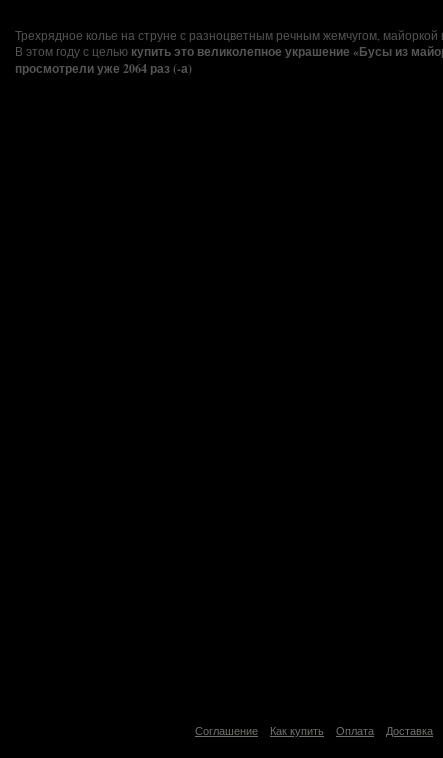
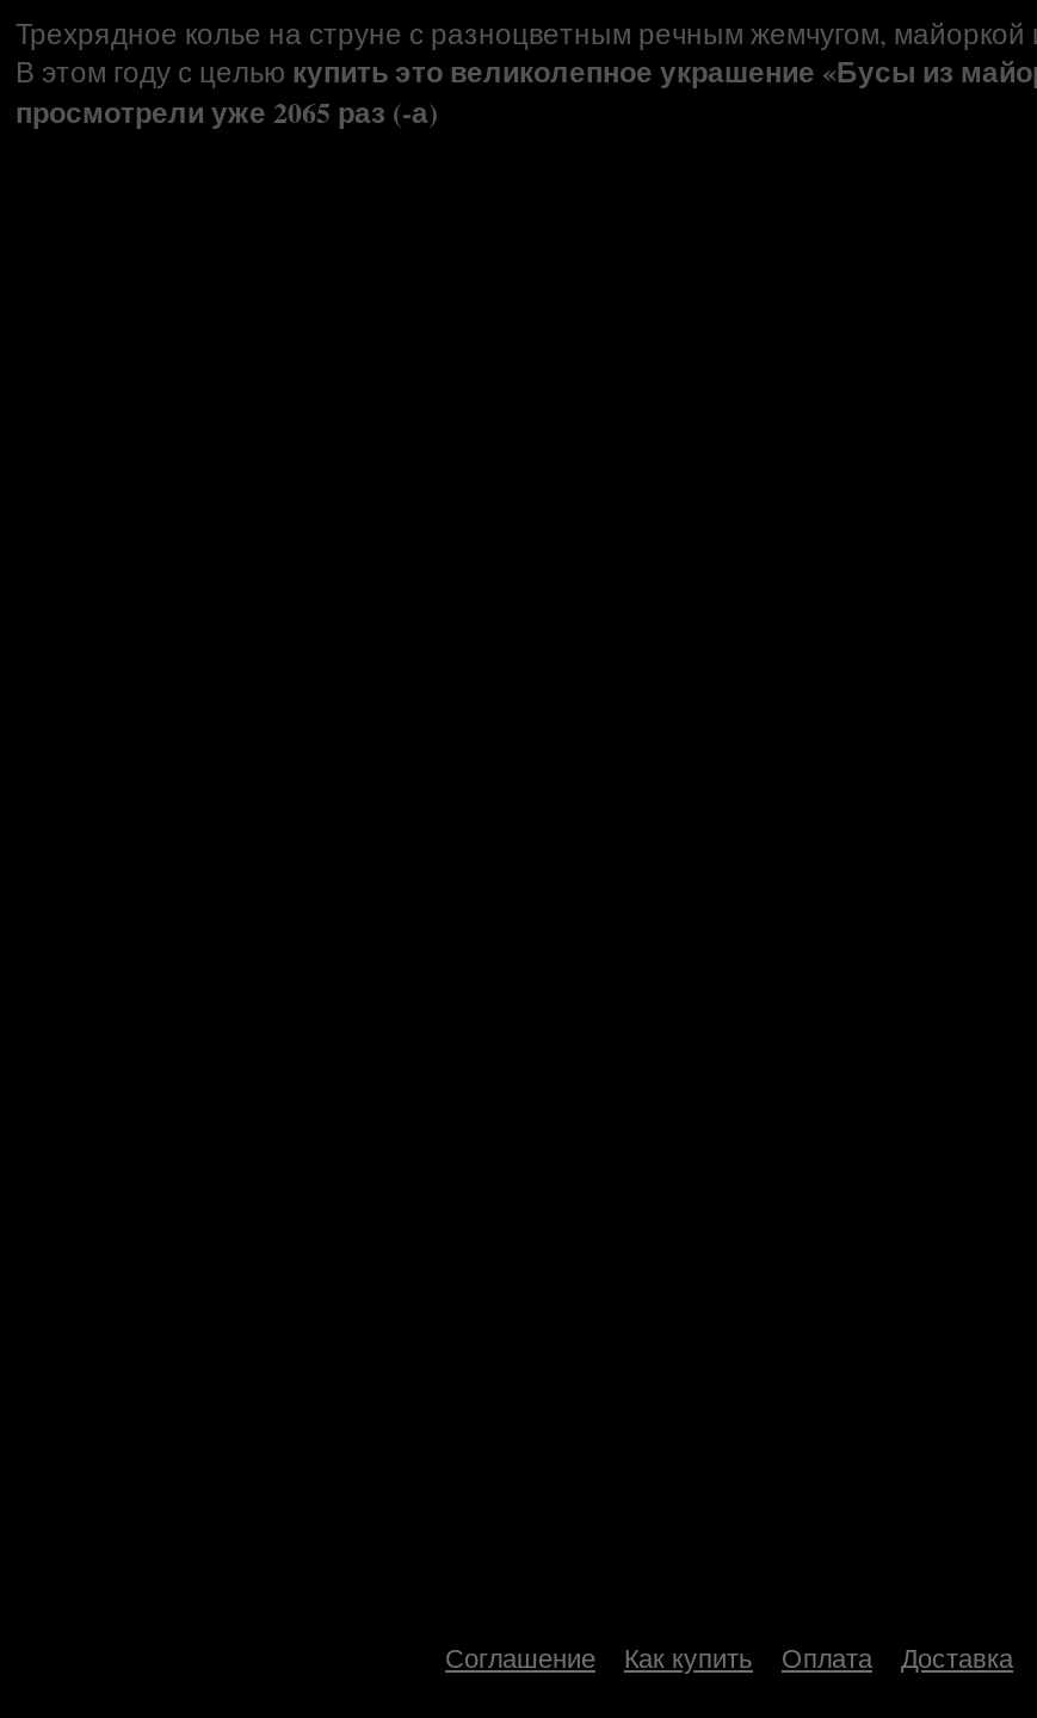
- просмотрели уже 2064 раз (-а)
+ просмотрели уже 2065 раз (-а)
